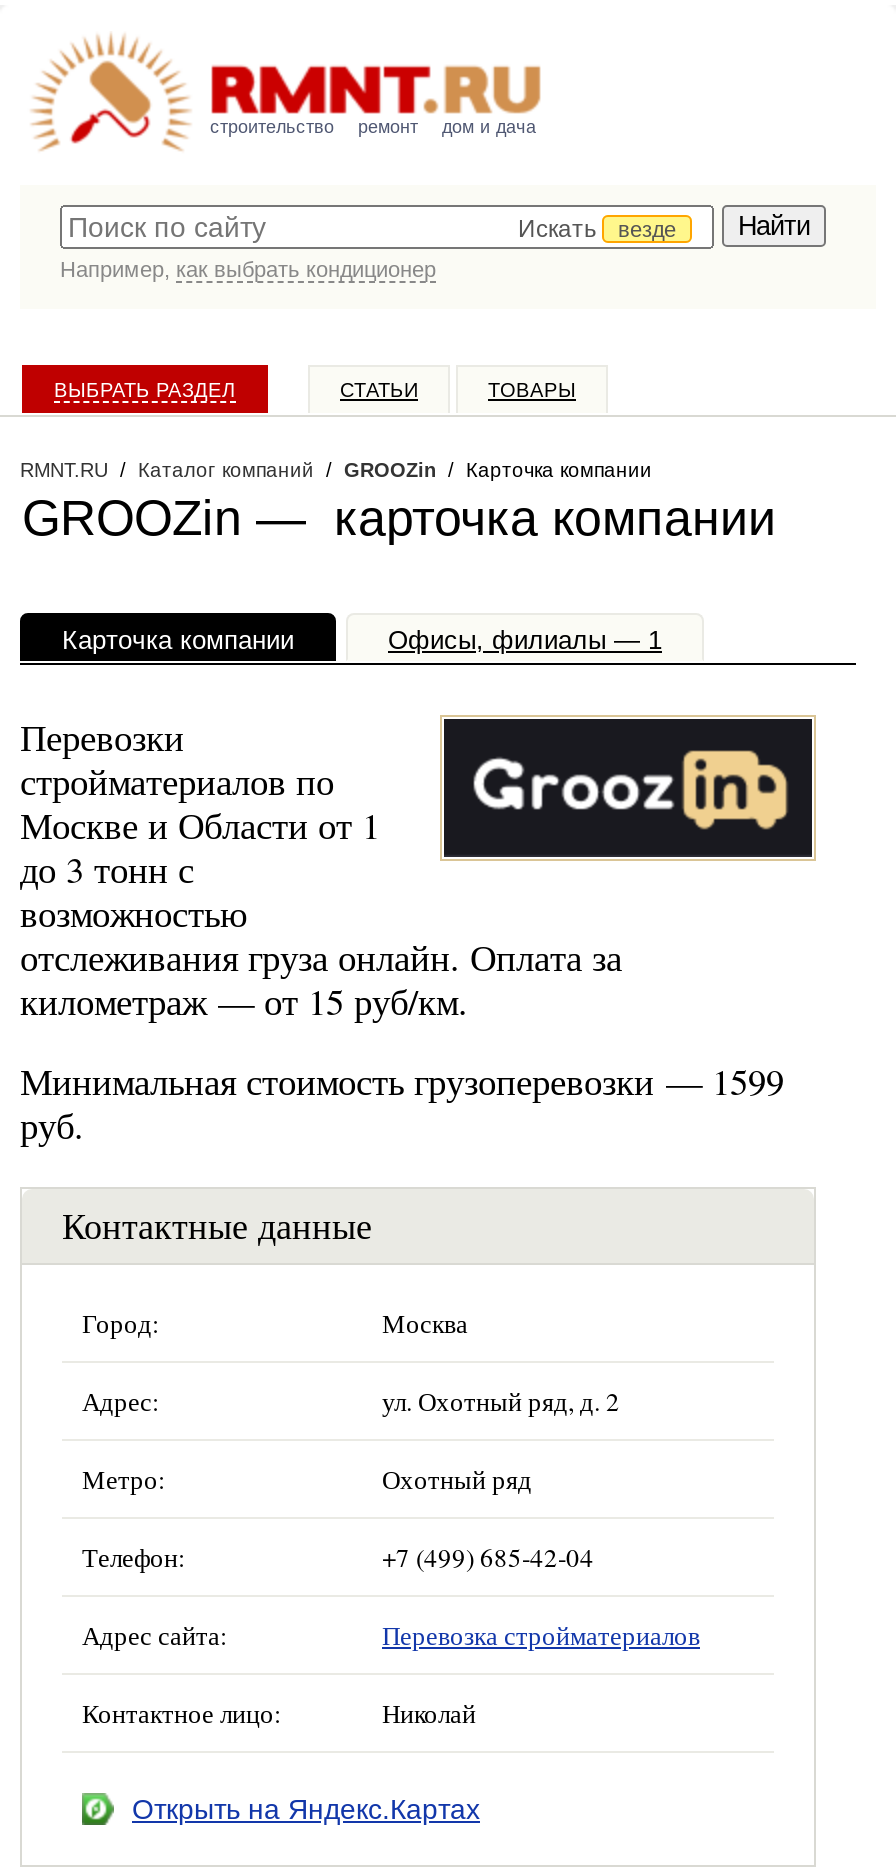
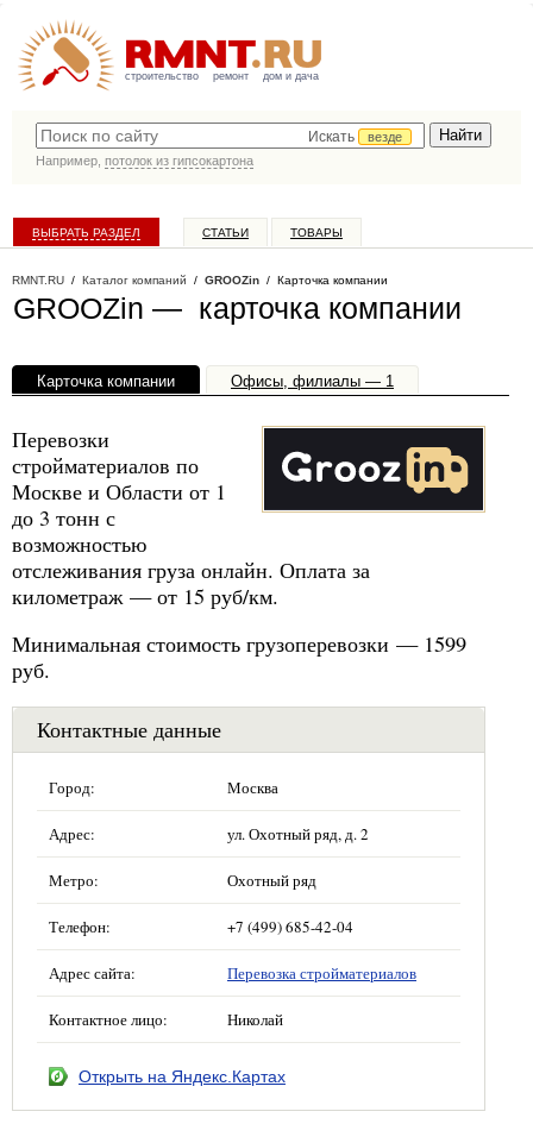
- Например, как выбрать кондиционер
+ Например, потолок из гипсокартона
